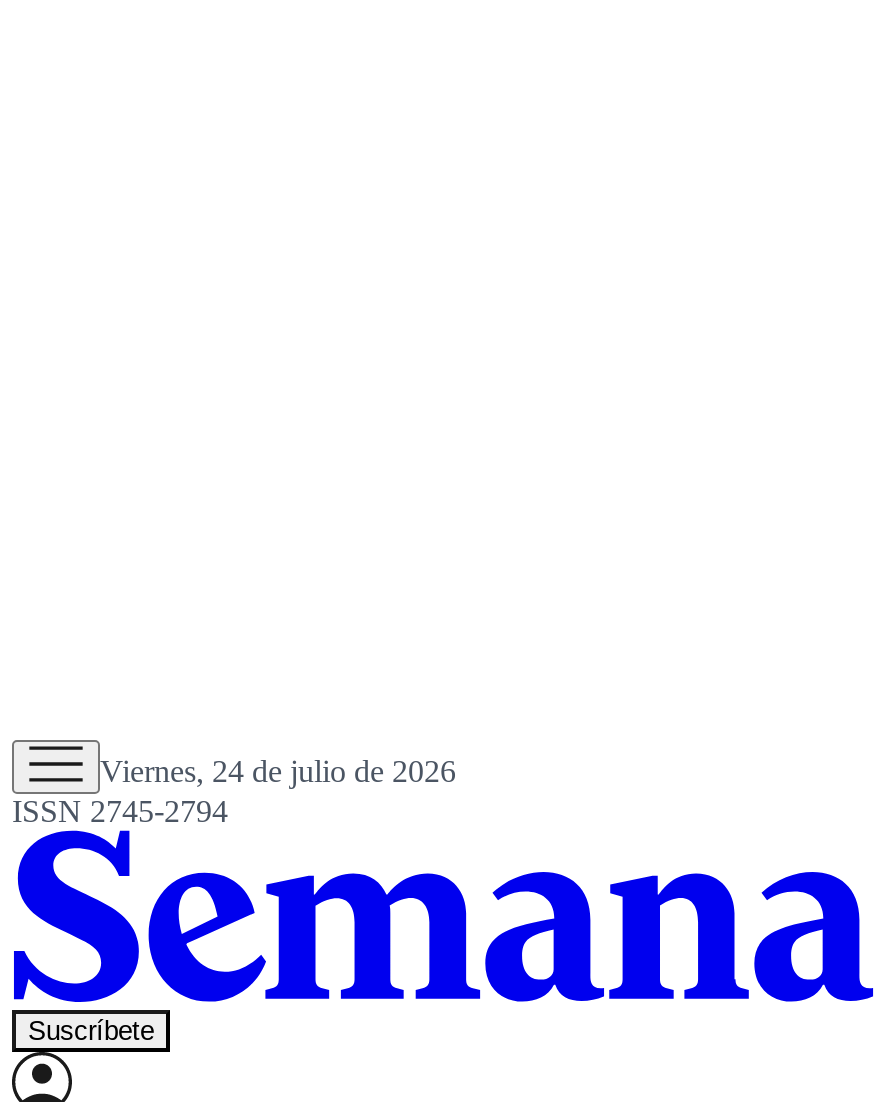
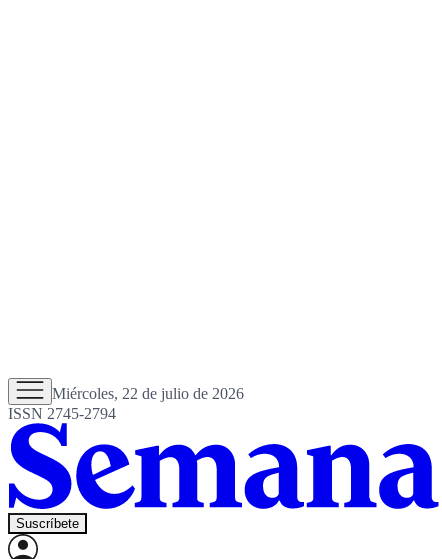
- Viernes, 24 de julio de 2026
+ Miércoles, 22 de julio de 2026
